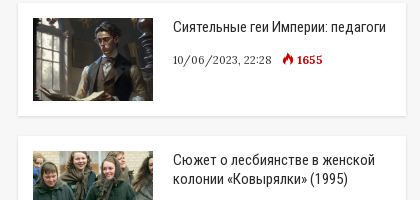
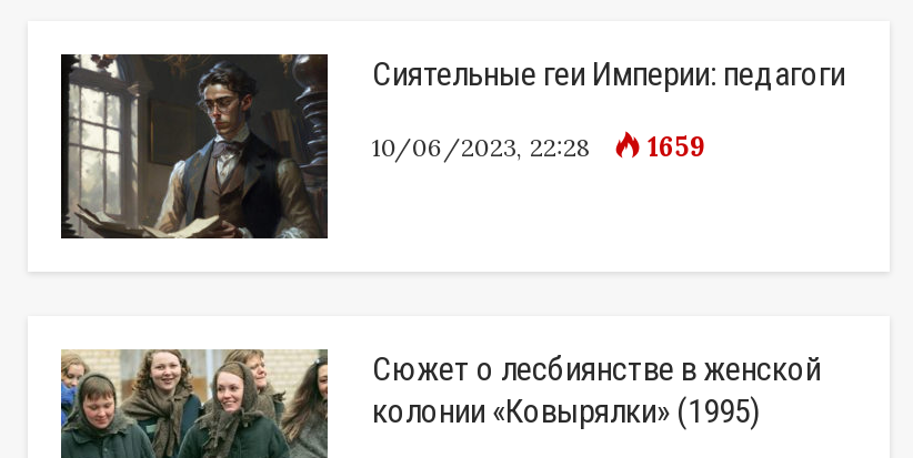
- 10/06/2023, 22:28 1655
+ 10/06/2023, 22:28 1659
